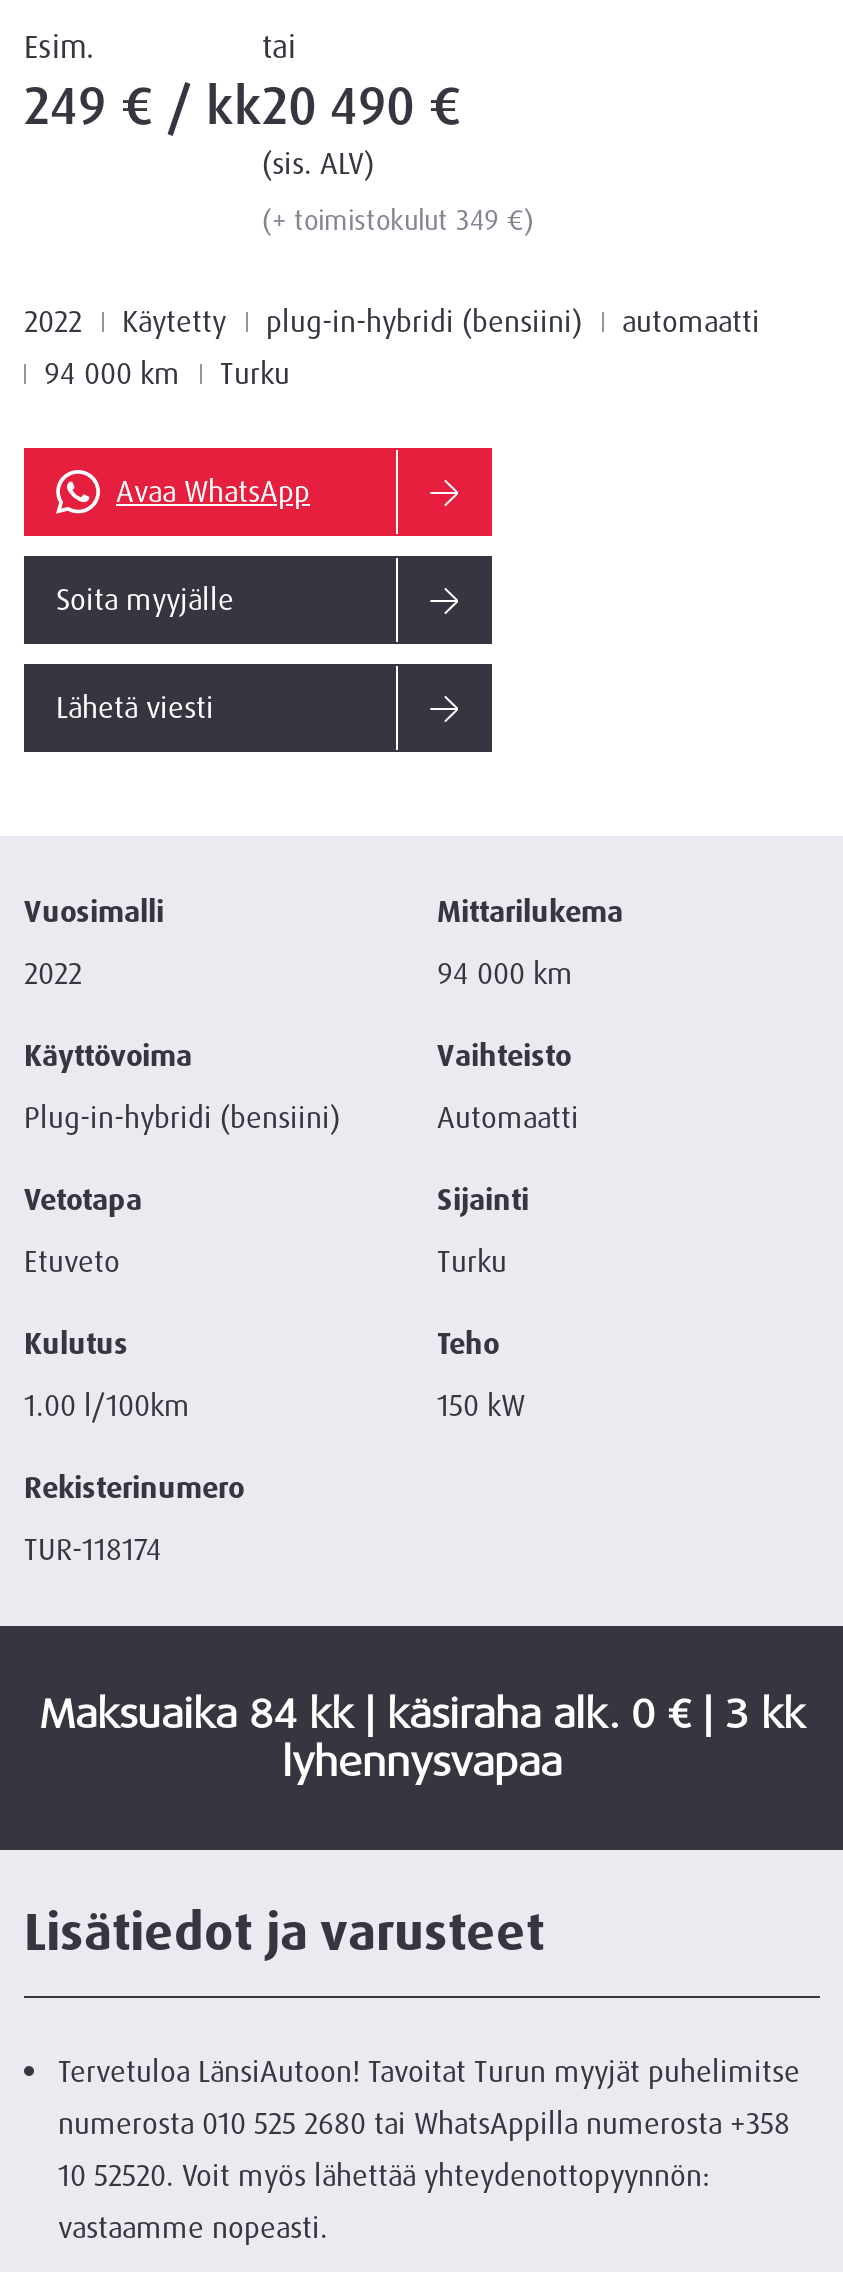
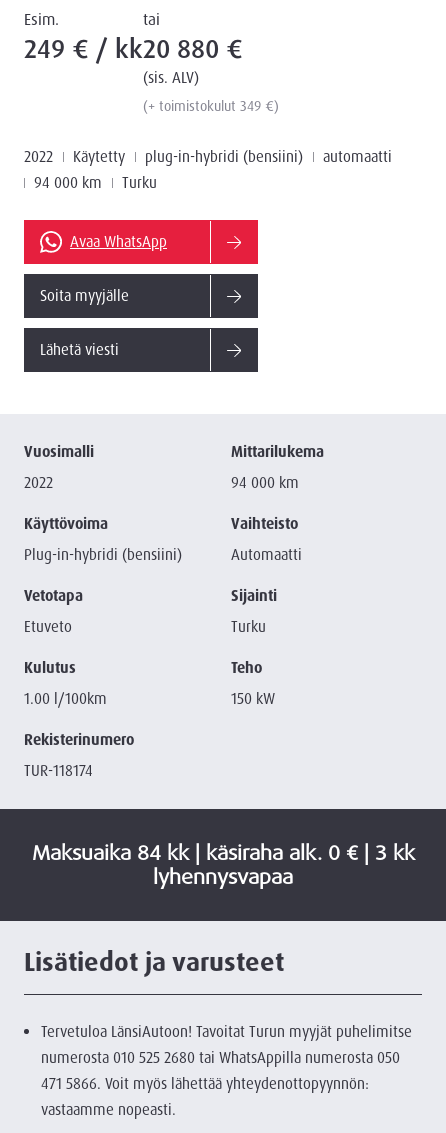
- 249 € / kk 20 490 €
+ 249 € / kk 20 880 €

- numerosta 010 525 2680 tai WhatsAppilla numerosta +358
+ numerosta 010 525 2680 tai WhatsAppilla numerosta 050

- 10 52520. Voit myös lähettää yhteydenottopyynnön:
+ 471 5866. Voit myös lähettää yhteydenottopyynnön:
